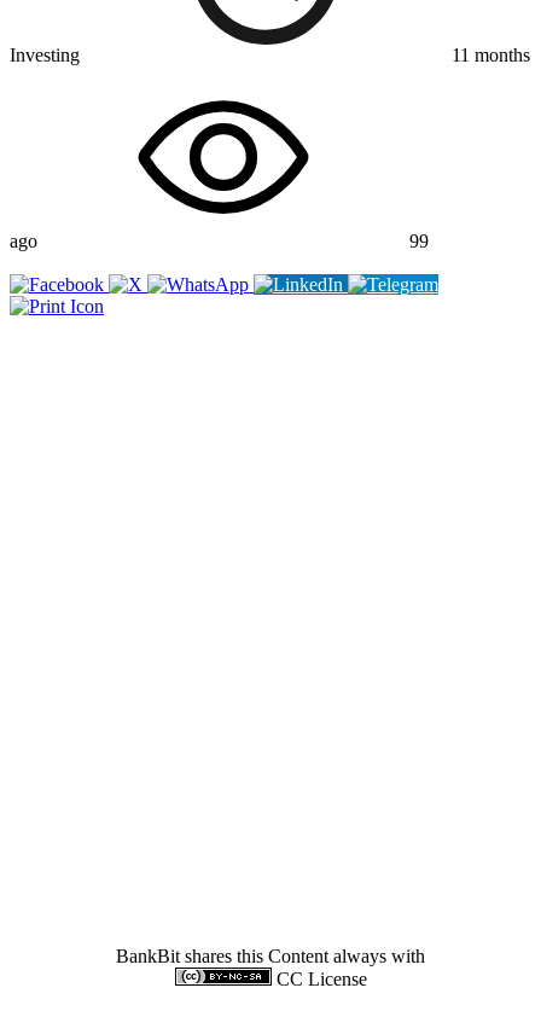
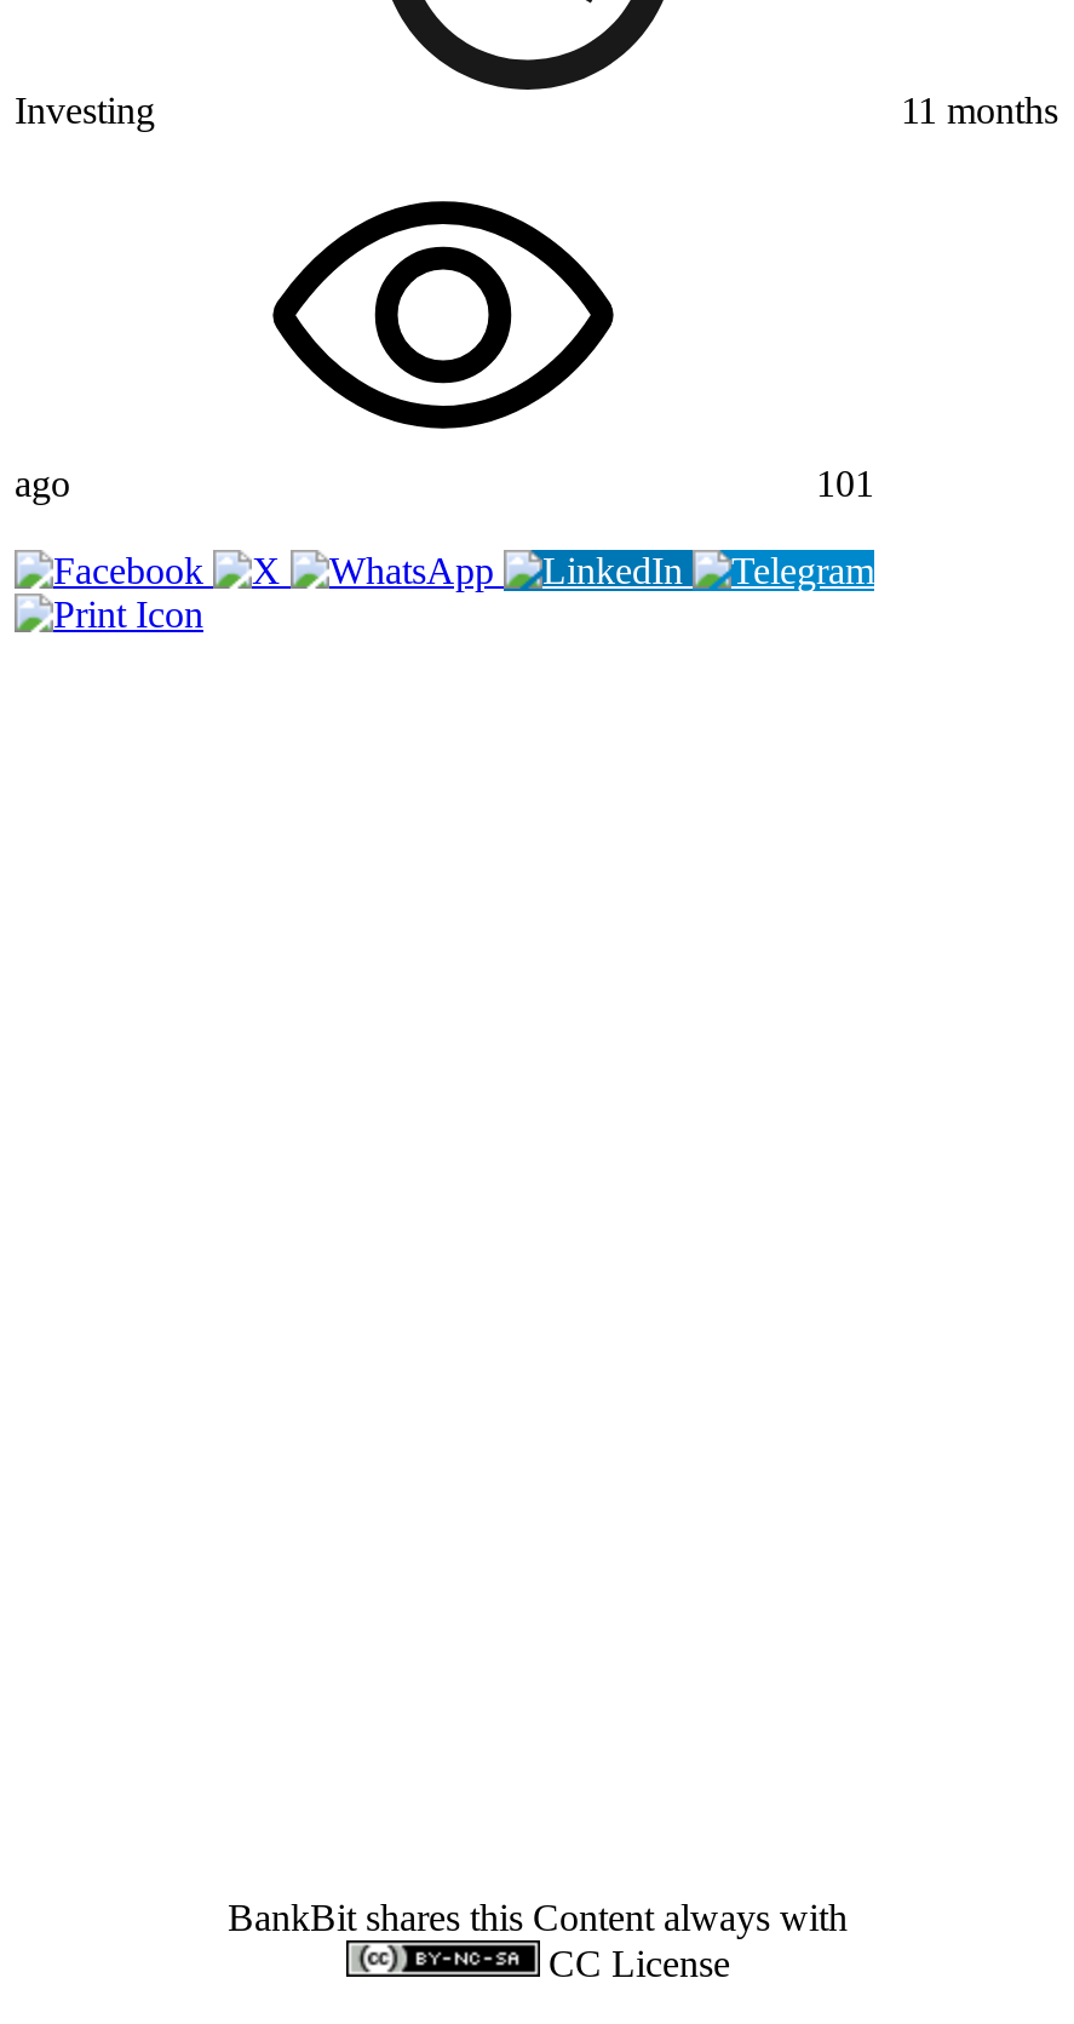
- 99
+ 101
